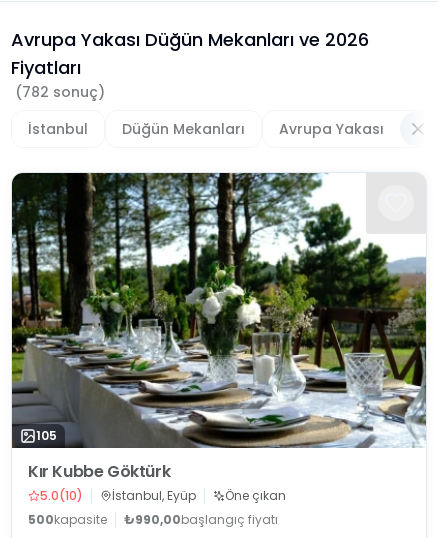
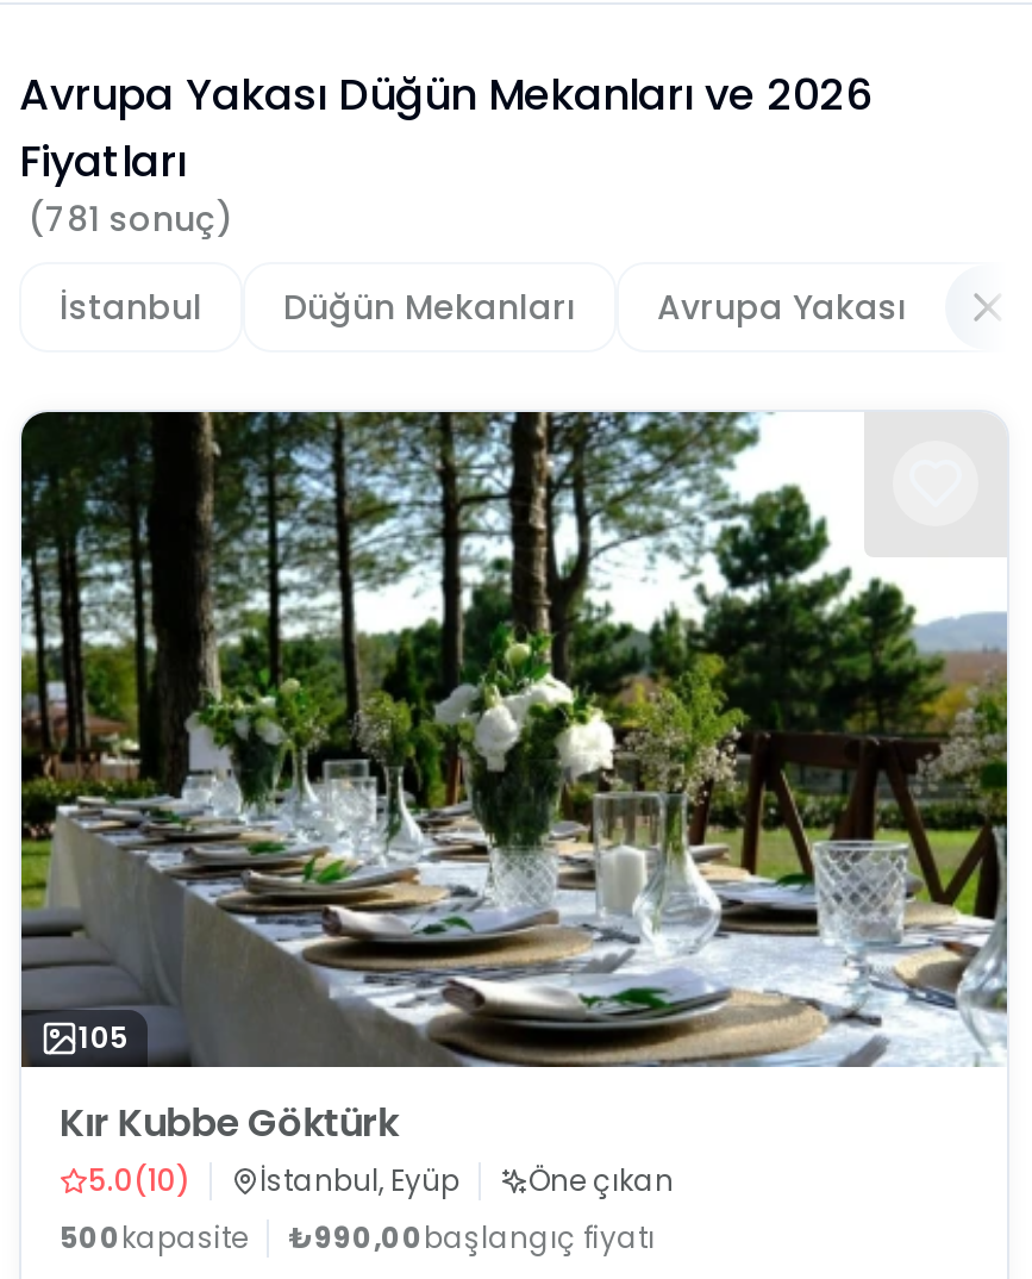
- (782 sonuç)
+ (781 sonuç)
